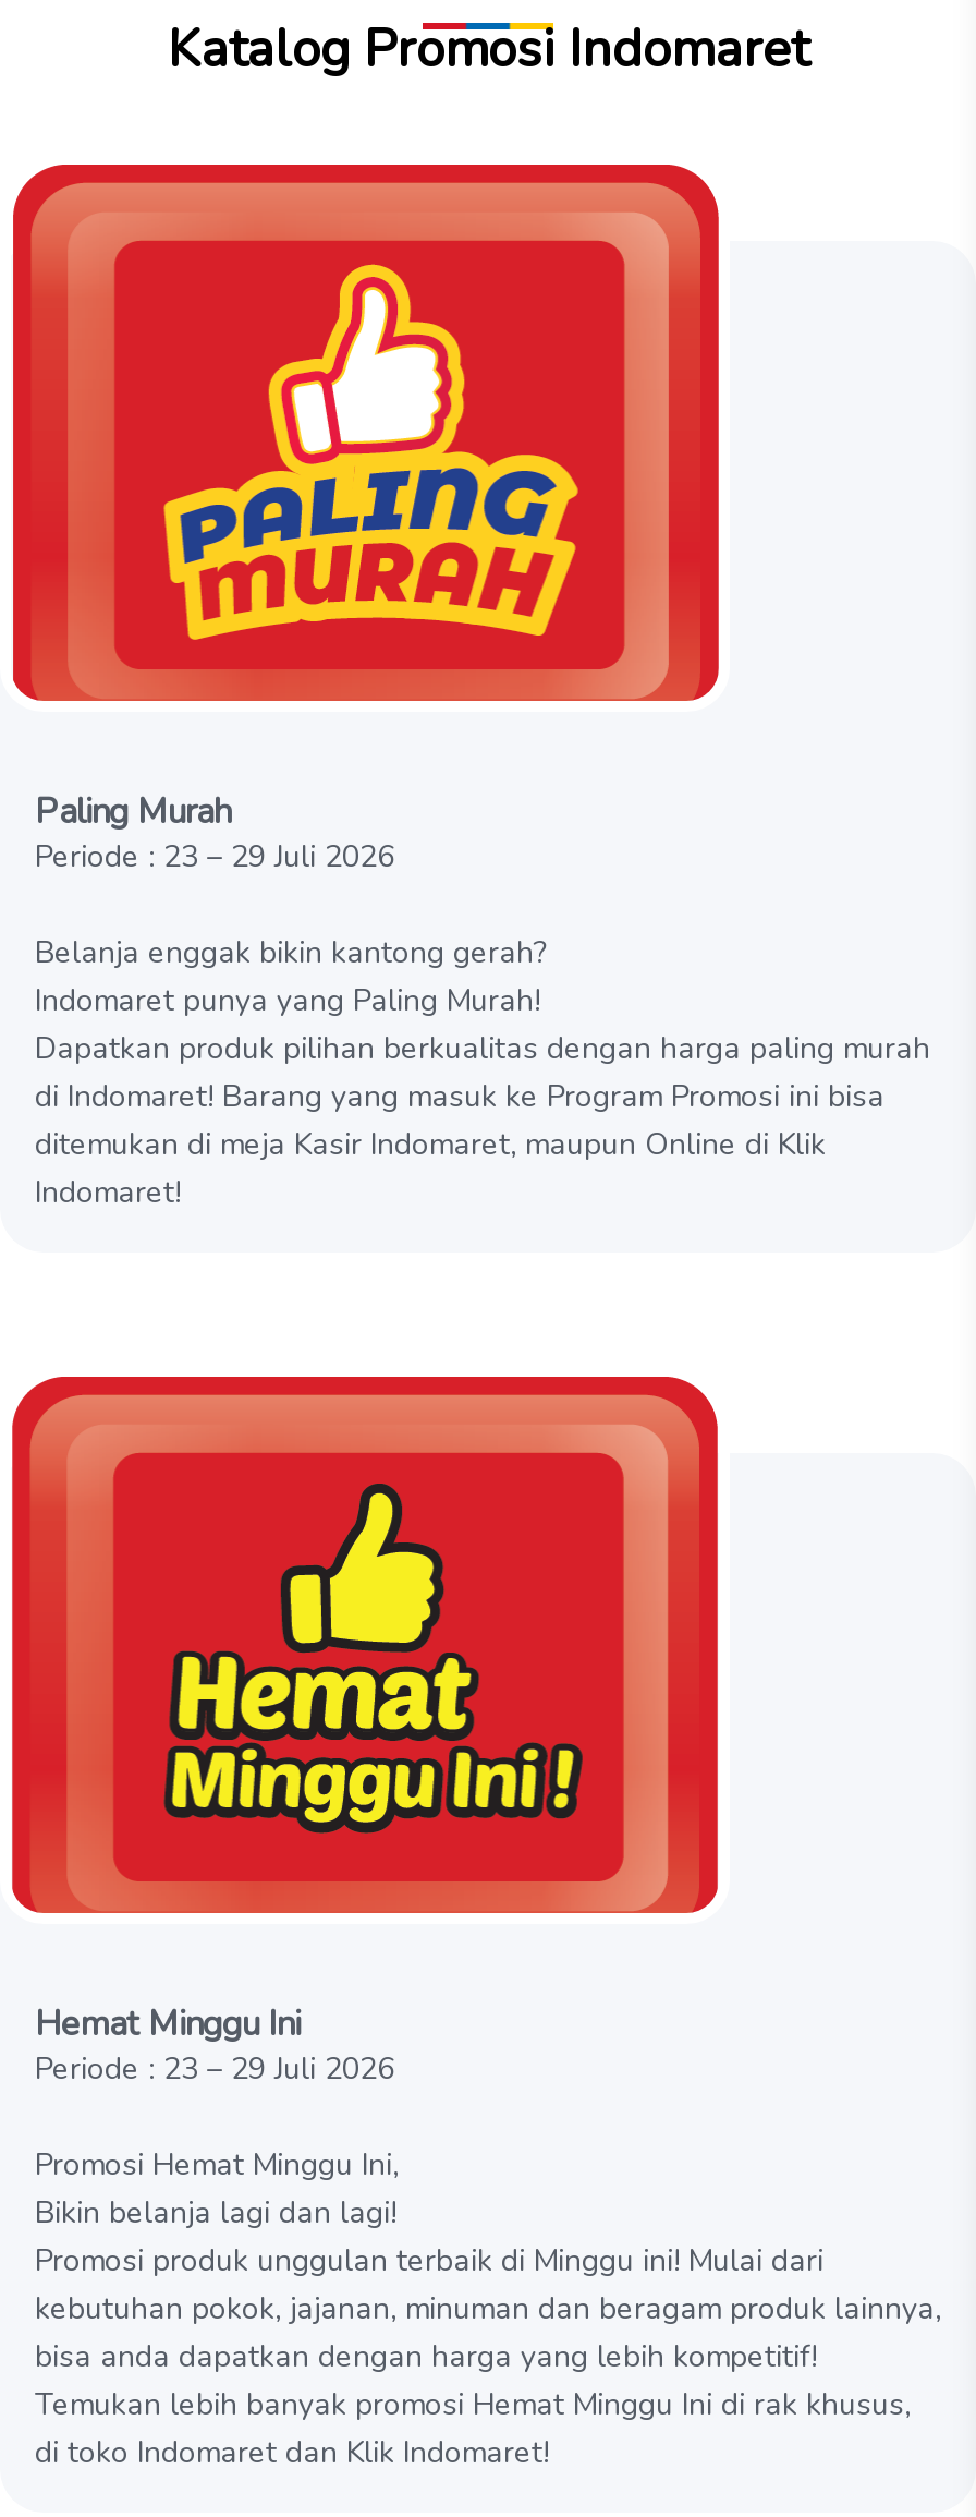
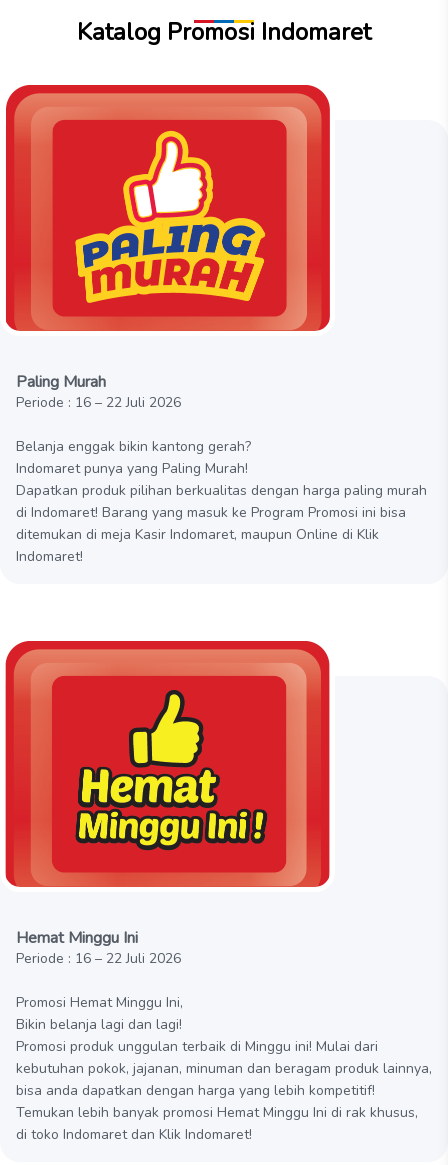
- Periode : 23 – 29 Juli 2026
+ Periode : 16 – 22 Juli 2026

- Periode : 23 – 29 Juli 2026
+ Periode : 16 – 22 Juli 2026
